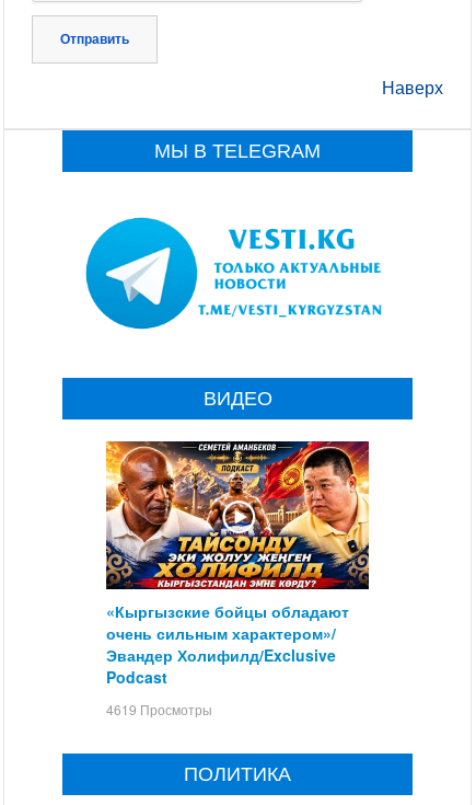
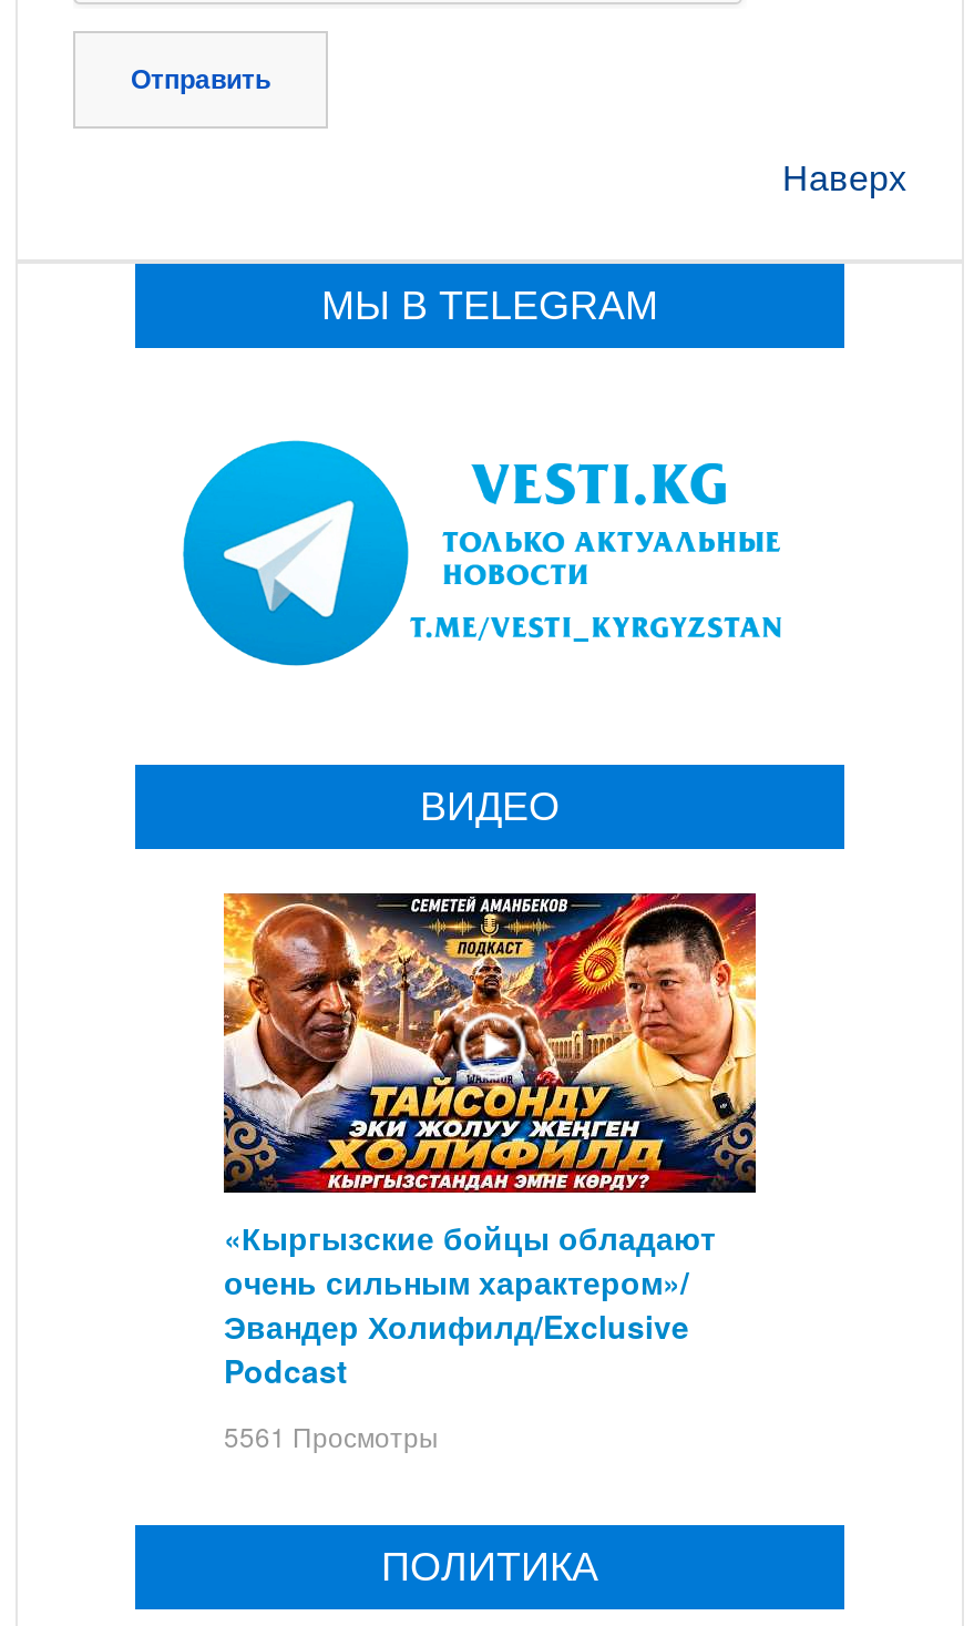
- 4619 Просмотры
+ 5561 Просмотры
